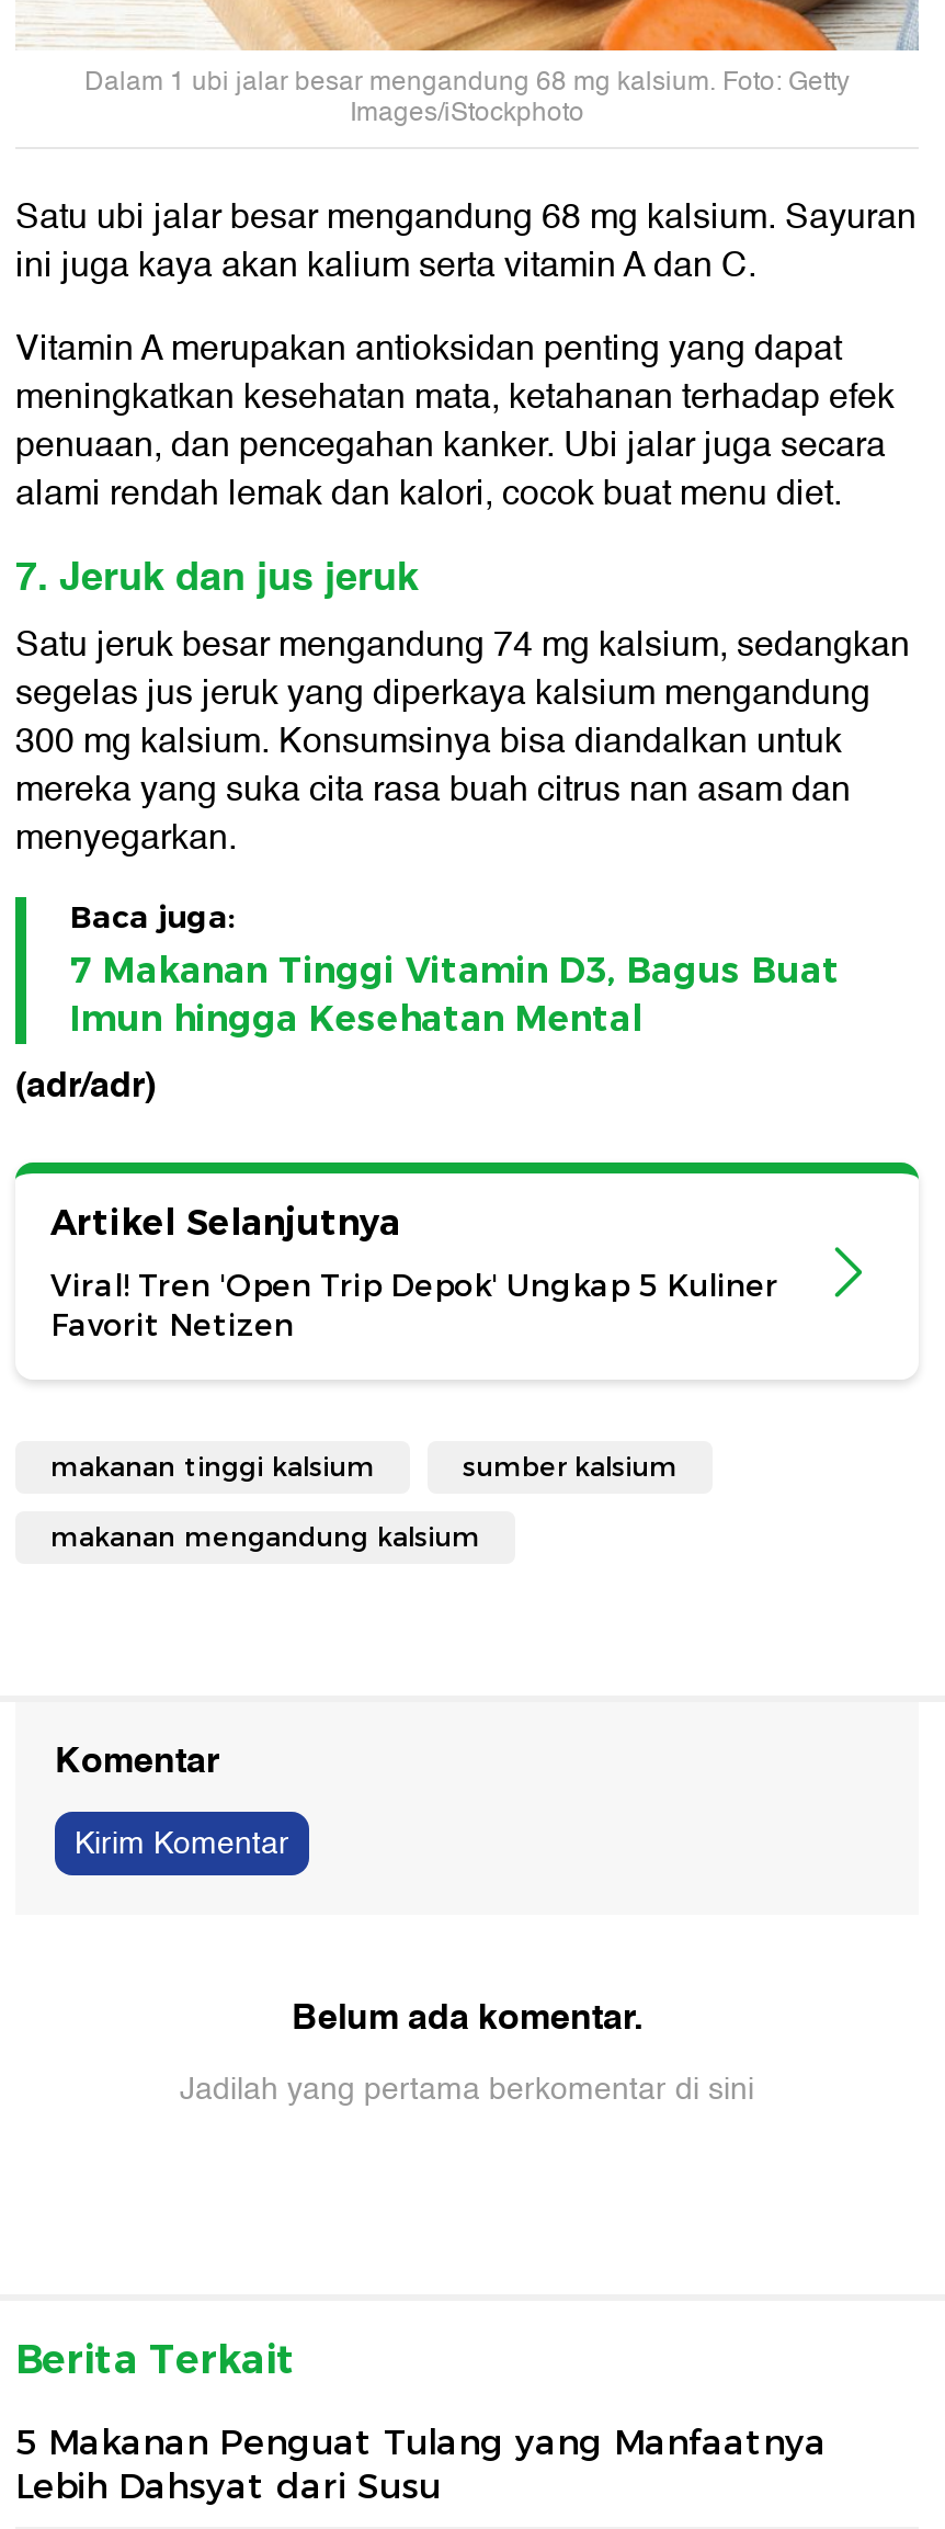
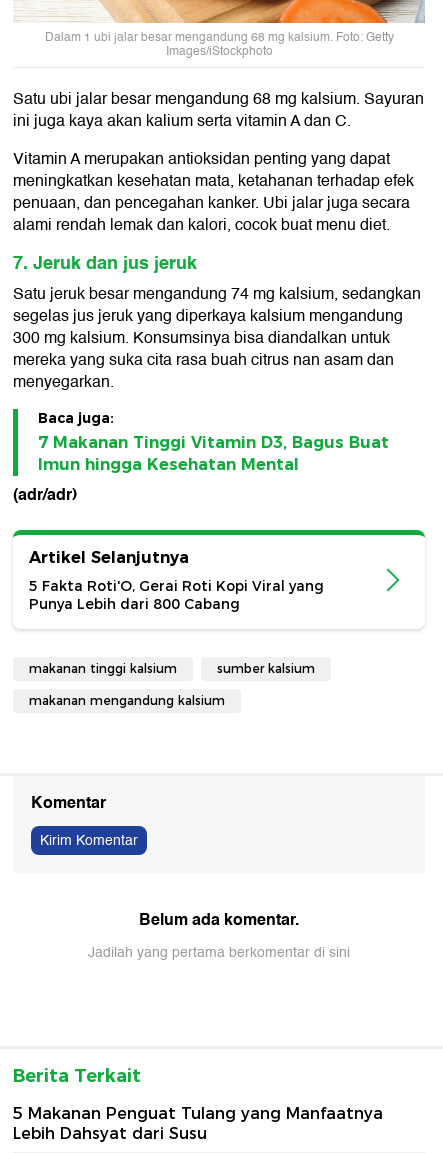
- Viral! Tren 'Open Trip Depok' Ungkap 5 Kuliner
- Favorit Netizen
+ 5 Fakta Roti'O, Gerai Roti Kopi Viral yang
+ Punya Lebih dari 800 Cabang
